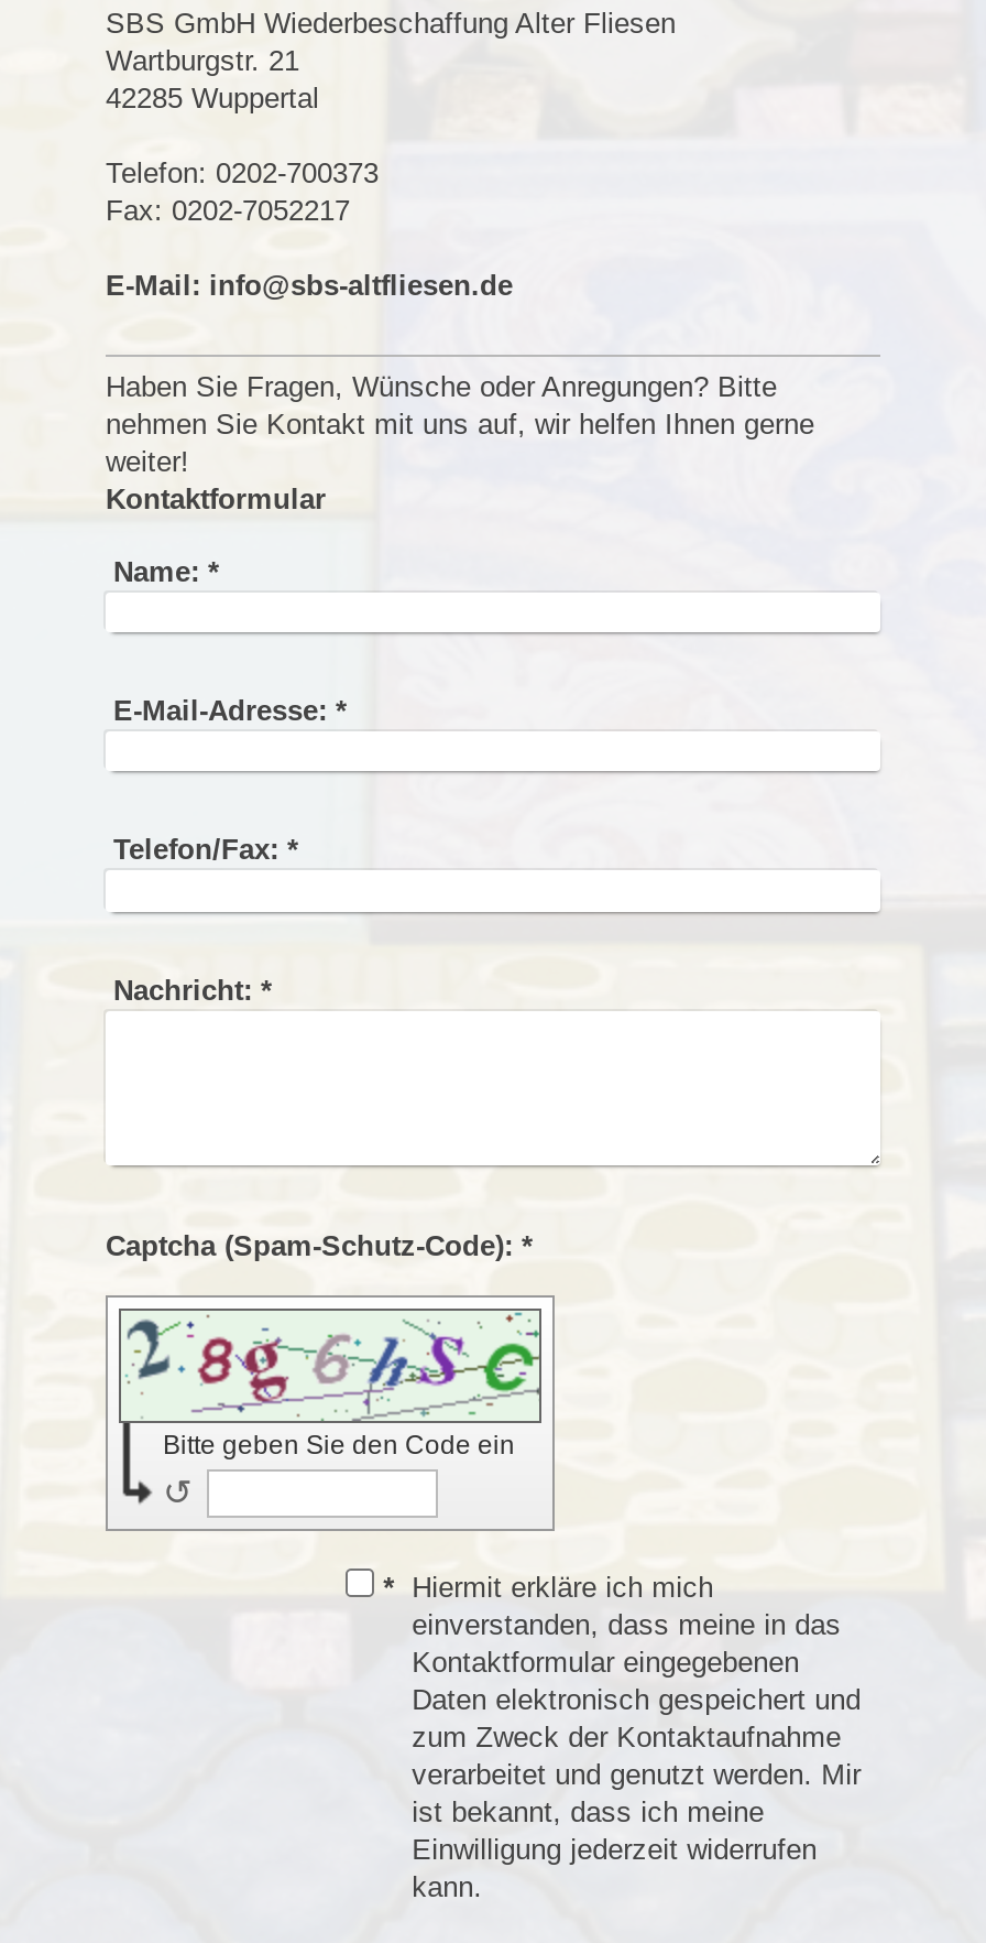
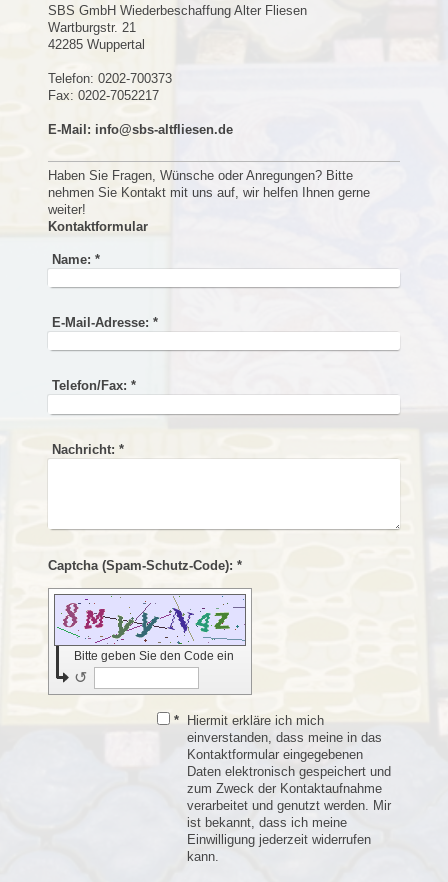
- [image]
+ [image]
